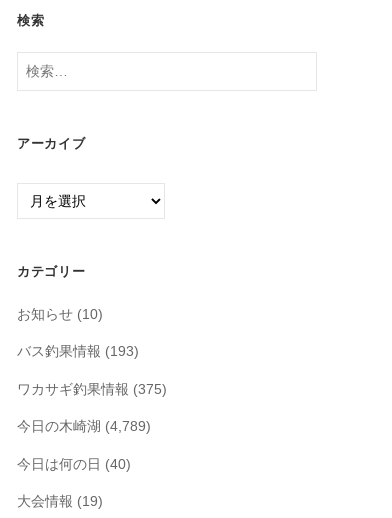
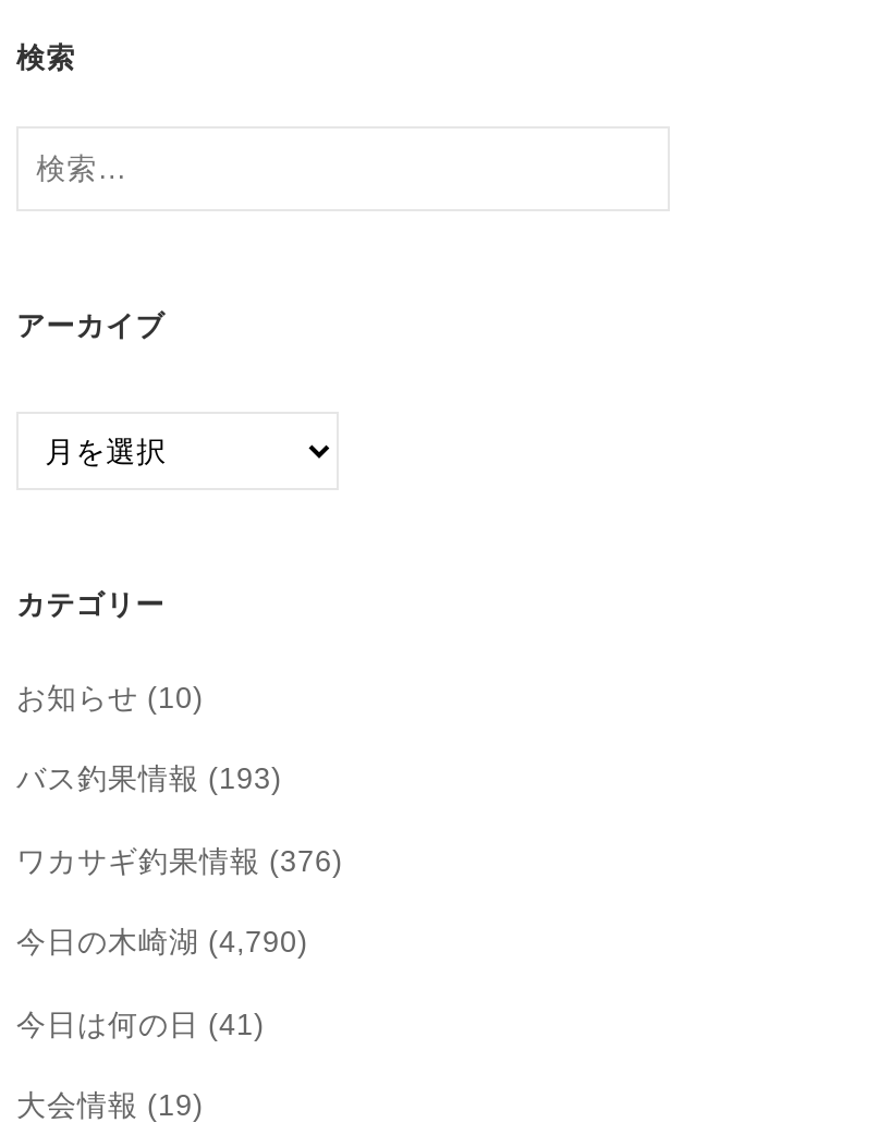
- ワカサギ釣果情報(375)
+ ワカサギ釣果情報(376)

- 今日の木崎湖(4,789)
+ 今日の木崎湖(4,790)

- 今日は何の日(40)
+ 今日は何の日(41)
